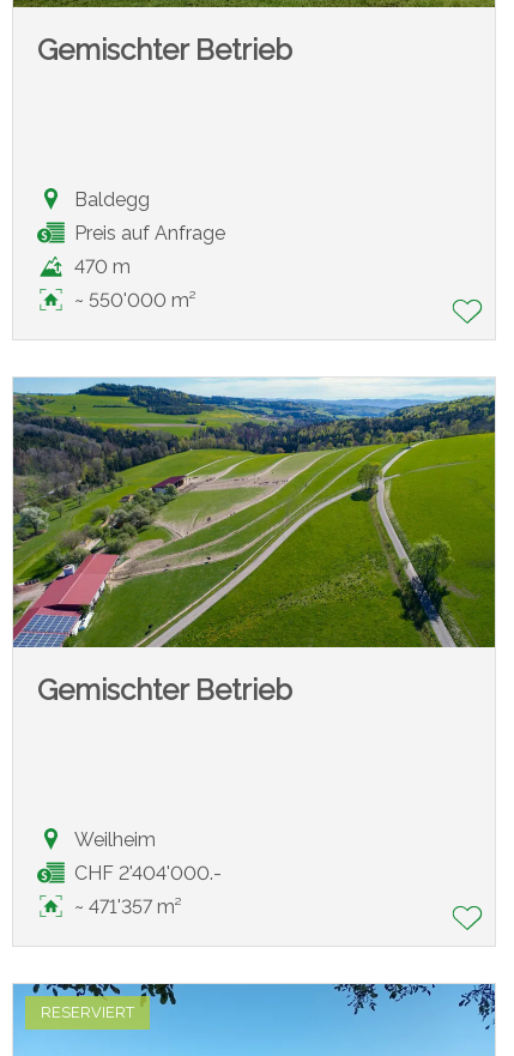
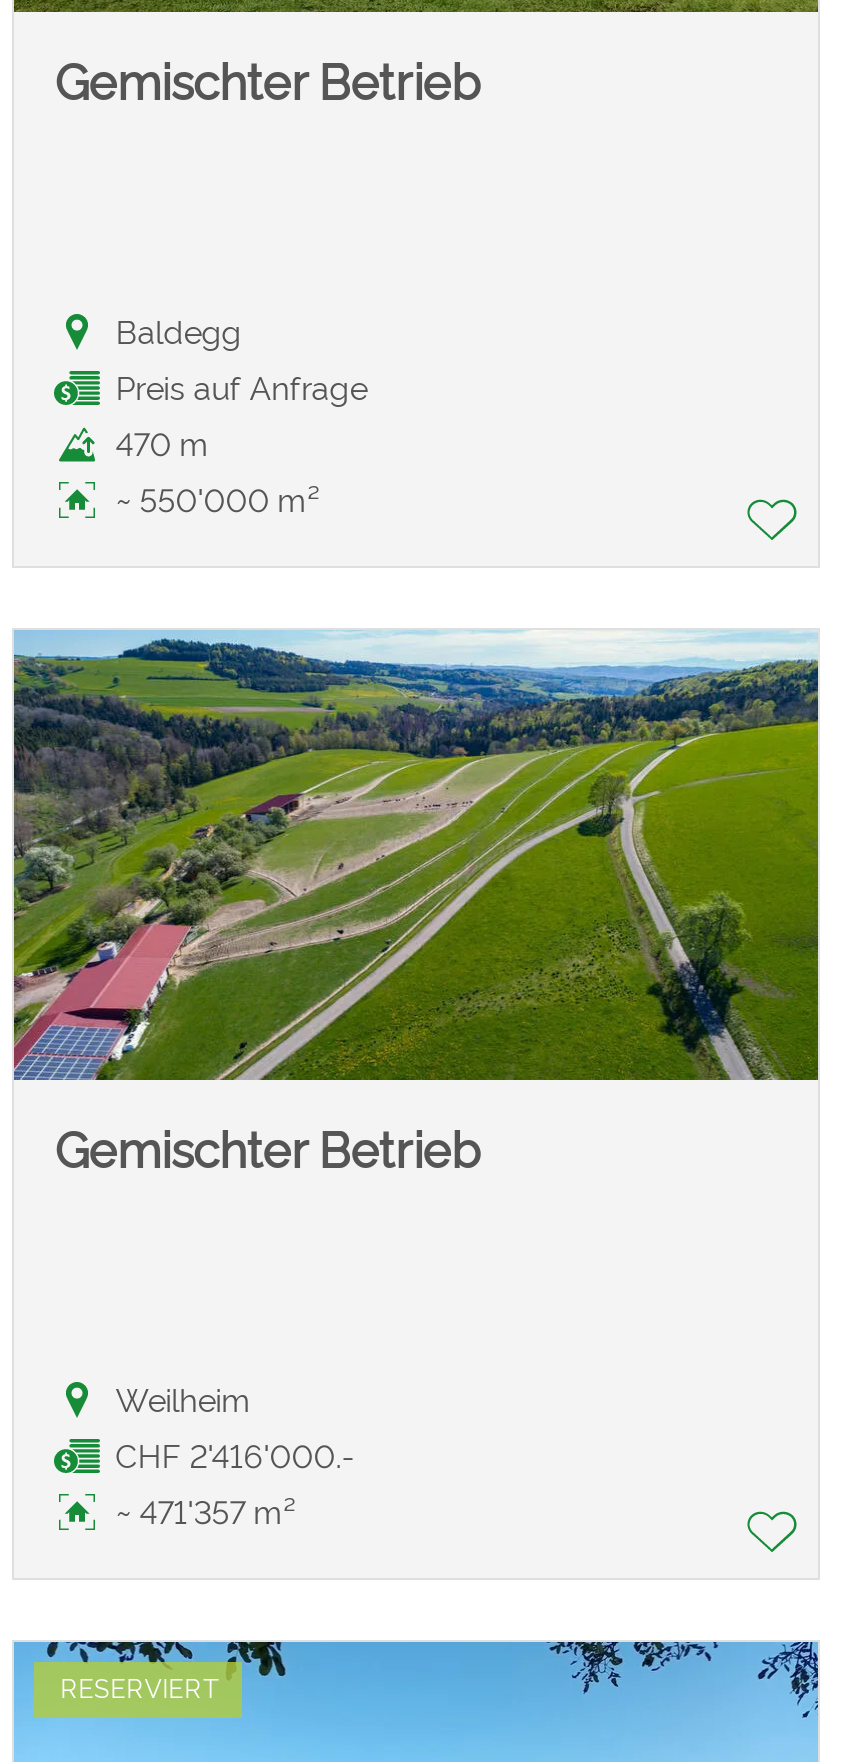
- CHF 2'404'000.-
+ CHF 2'416'000.-
